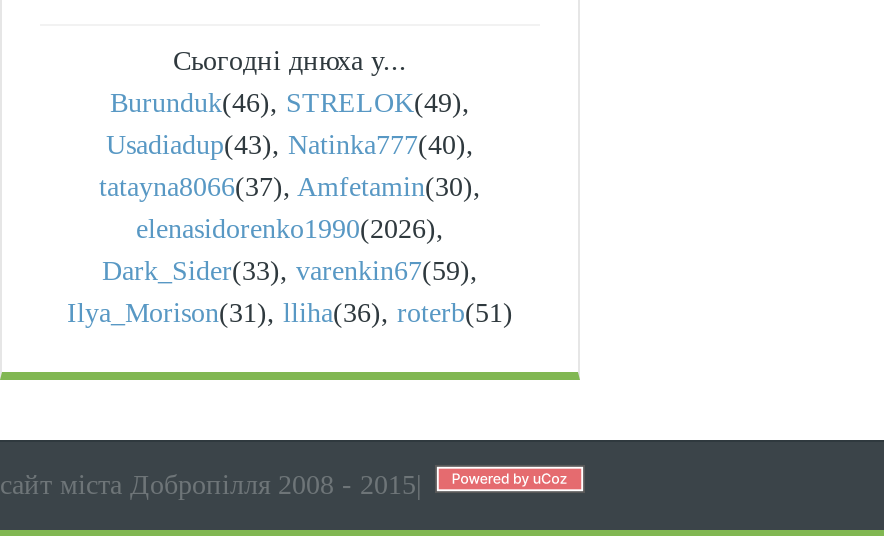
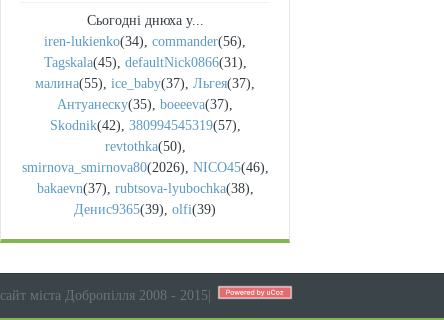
- Burunduk(46), STRELOK(49),
- Usadiadup(43), Natinka777(40),
- tatayna8066(37), Amfetamin(30),
- elenasidorenko1990(2026),
- Dark_Sider(33), varenkin67(59),
- Ilya_Morison(31), lliha(36), roterb(51)
+ iren-lukienko(34), commander(56),
+ Tagskala(45), defaultNick0866(31),
+ малина(55), ice_baby(37), Льгея(37),
+ Антуанеску(35), boeeeva(37),
+ Skodnik(42), 380994545319(57),
+ revtothka(50),
+ smirnova_smirnova80(2026), NICO45(46),
+ bakaevn(37), rubtsova-lyubochka(38),
+ Денис9365(39), olfi (39)
